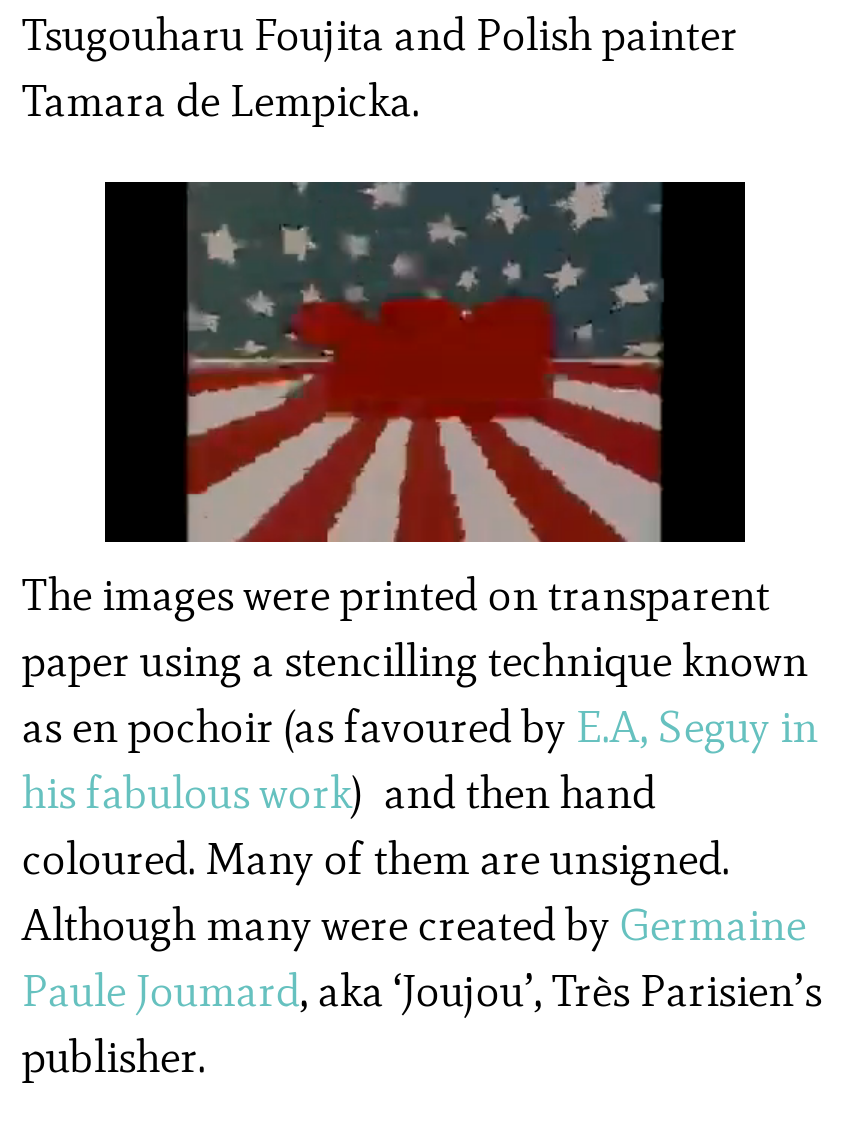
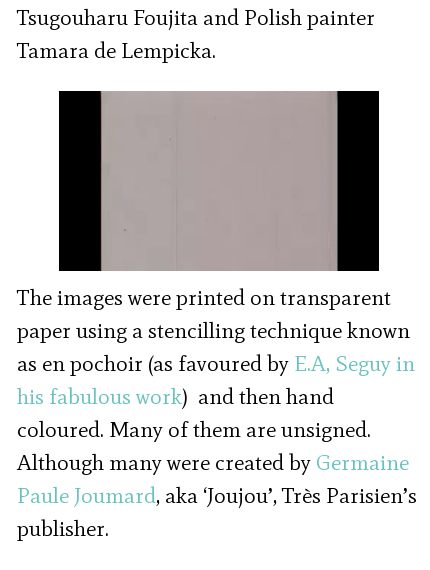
- [image]
